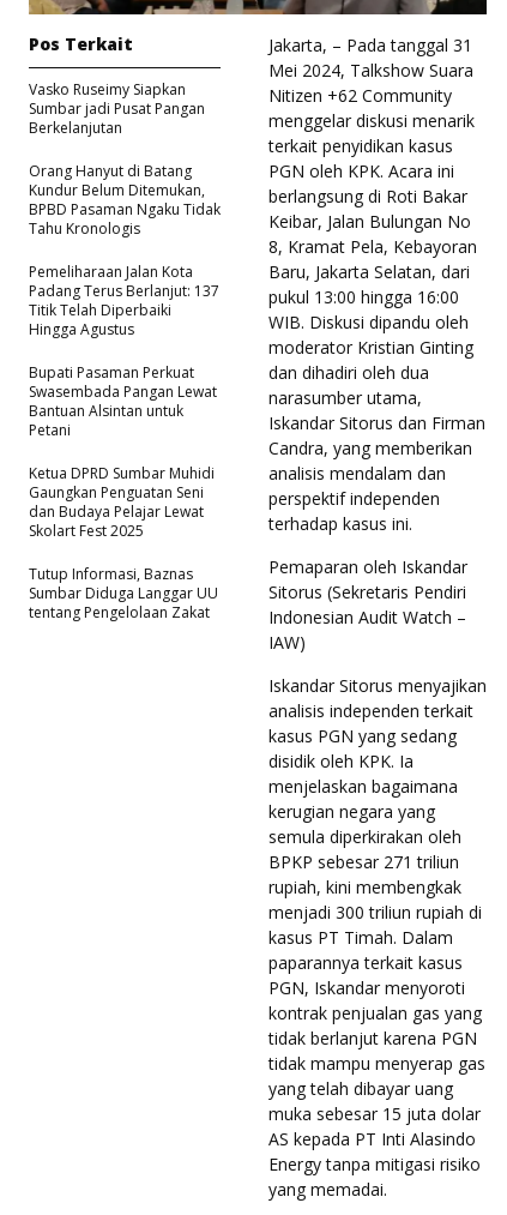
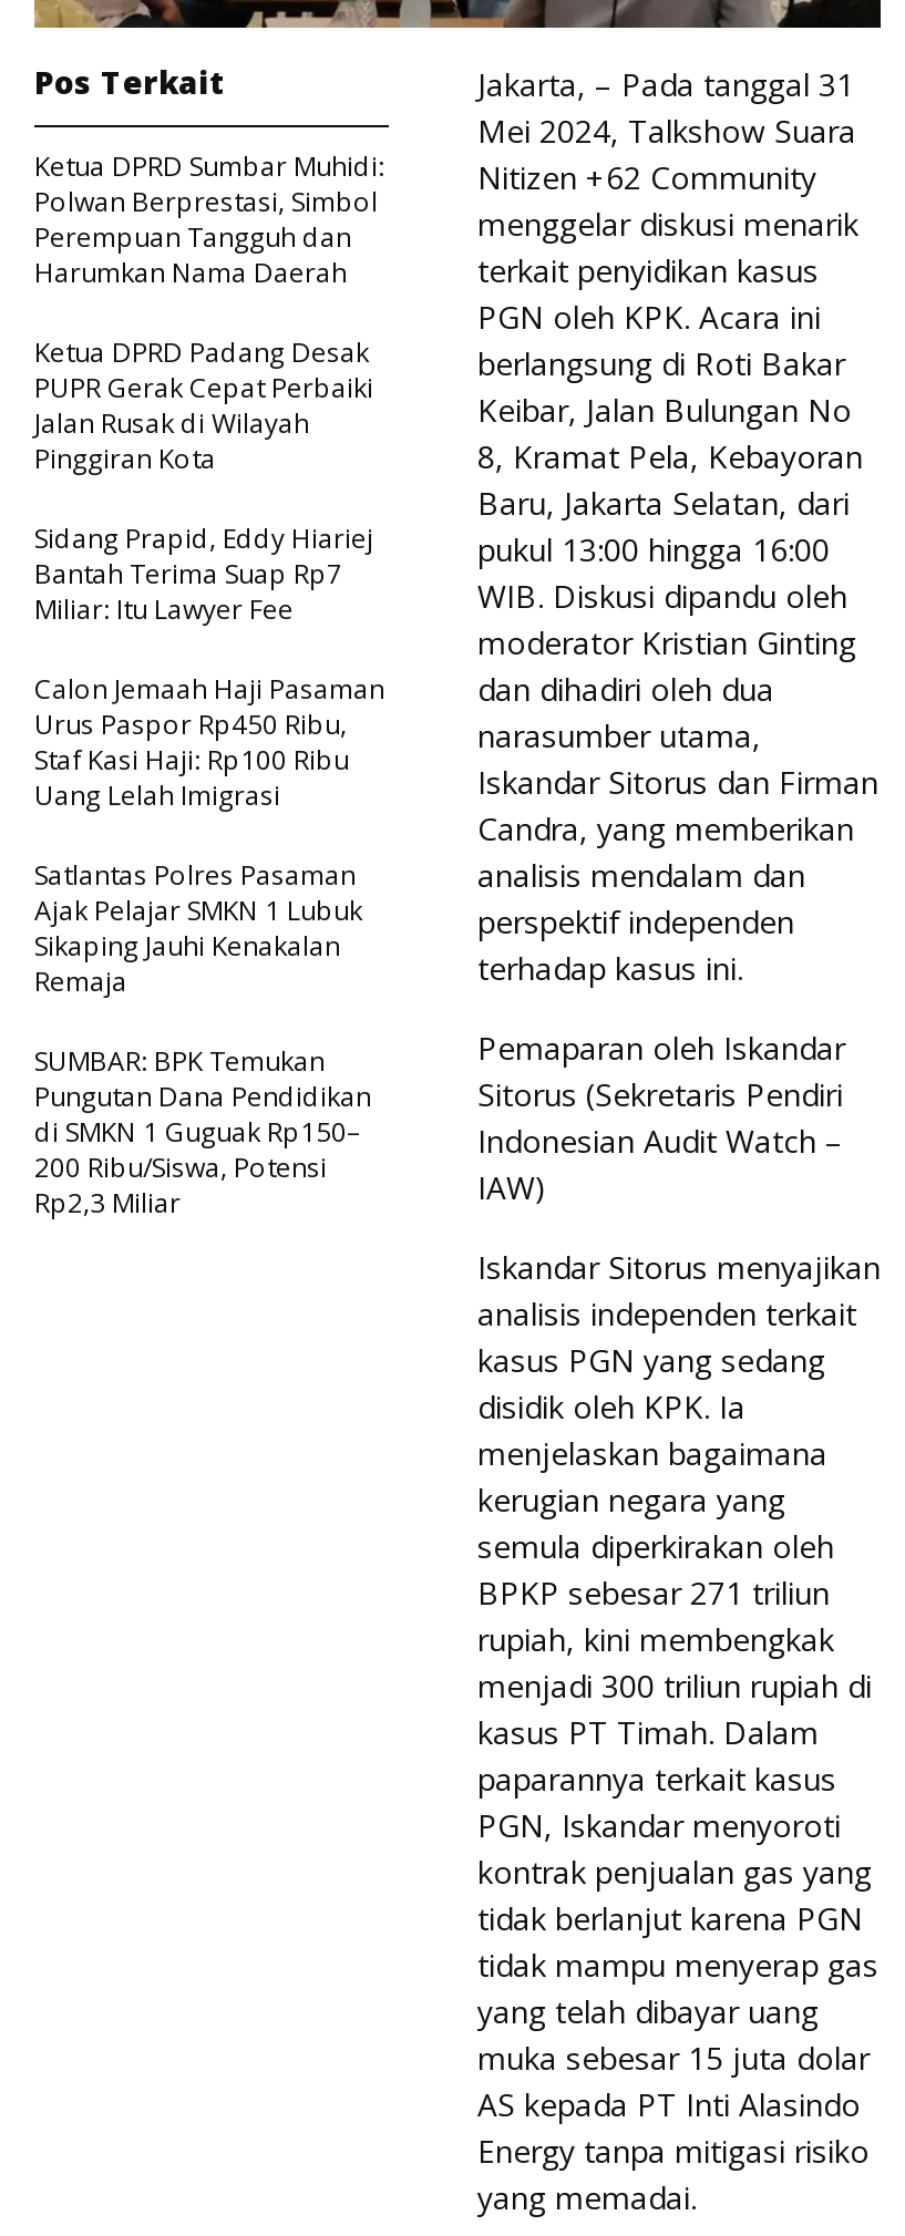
- Vasko Ruseimy Siapkan
- Sumbar jadi Pusat Pangan
- Berkelanjutan
+ Ketua DPRD Sumbar Muhidi:
+ Polwan Berprestasi, Simbol
+ Perempuan Tangguh dan
+ Harumkan Nama Daerah

- Orang Hanyut di Batang
- Kundur Belum Ditemukan,
- BPBD Pasaman Ngaku Tidak
- Tahu Kronologis
+ Ketua DPRD Padang Desak
+ PUPR Gerak Cepat Perbaiki
+ Jalan Rusak di Wilayah
+ Pinggiran Kota

- Pemeliharaan Jalan Kota
- Padang Terus Berlanjut: 137
- Titik Telah Diperbaiki
- Hingga Agustus
+ Sidang Prapid, Eddy Hiariej
+ Bantah Terima Suap Rp7
+ Miliar: Itu Lawyer Fee

- Bupati Pasaman Perkuat
- Swasembada Pangan Lewat
- Bantuan Alsintan untuk
- Petani
+ Calon Jemaah Haji Pasaman
+ Urus Paspor Rp450 Ribu,
+ Staf Kasi Haji: Rp100 Ribu
+ Uang Lelah Imigrasi

- Ketua DPRD Sumbar Muhidi
- Gaungkan Penguatan Seni
- dan Budaya Pelajar Lewat
- Skolart Fest 2025
+ Satlantas Polres Pasaman
+ Ajak Pelajar SMKN 1 Lubuk
+ Sikaping Jauhi Kenakalan
+ Remaja

- Tutup Informasi, Baznas
- Sumbar Diduga Langgar UU
- tentang Pengelolaan Zakat
+ SUMBAR: BPK Temukan
+ Pungutan Dana Pendidikan
+ di SMKN 1 Guguak Rp150–
+ 200 Ribu/Siswa, Potensi
+ Rp2,3 Miliar
